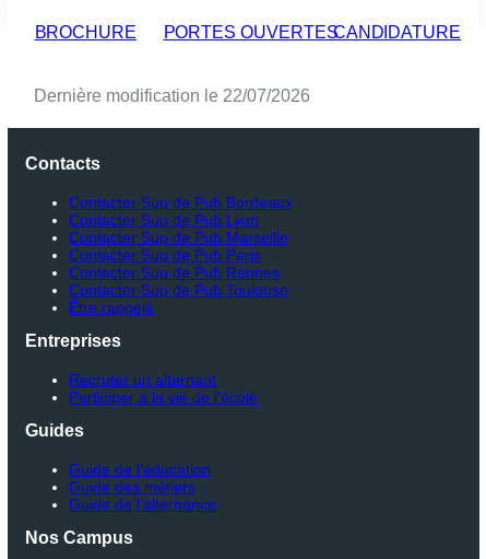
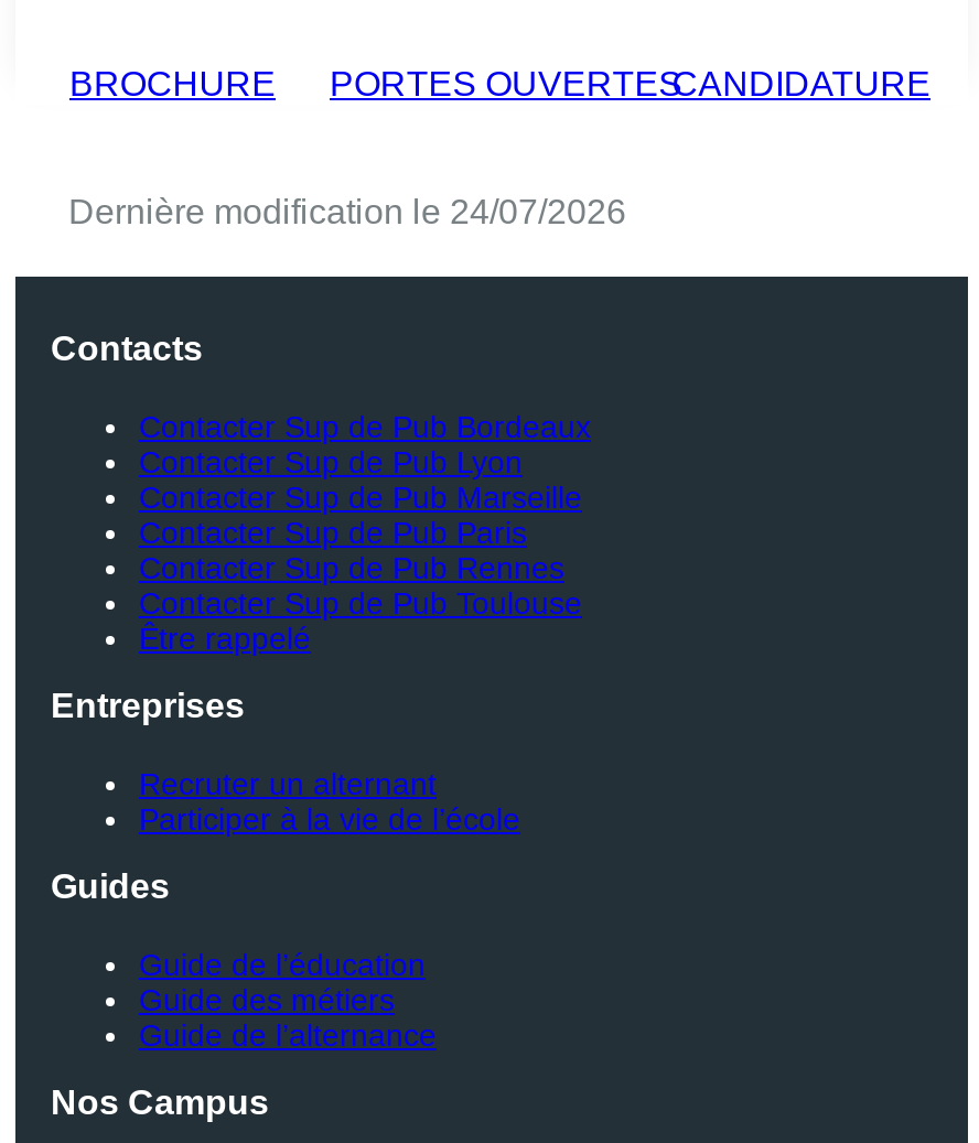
- Dernière modification le 22/07/2026
+ Dernière modification le 24/07/2026
